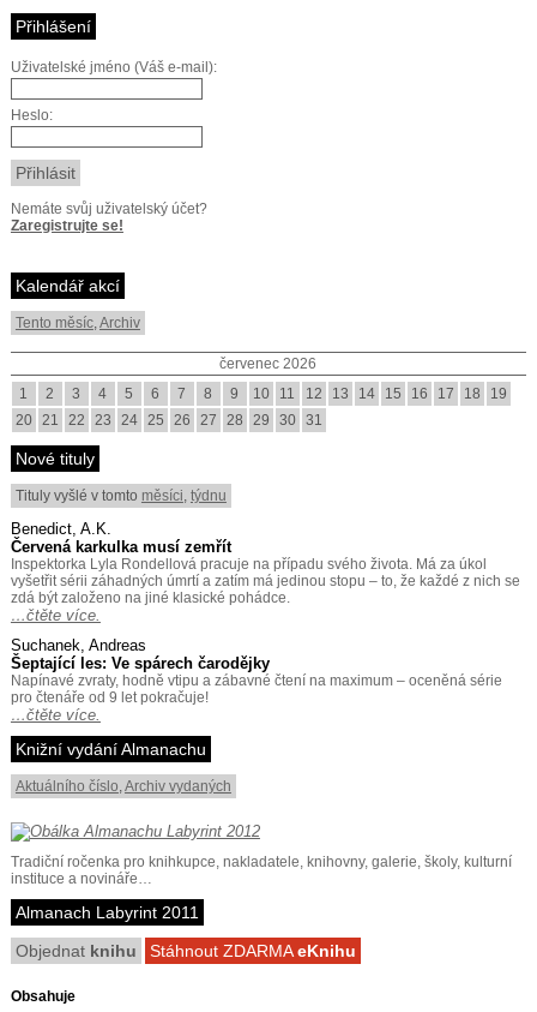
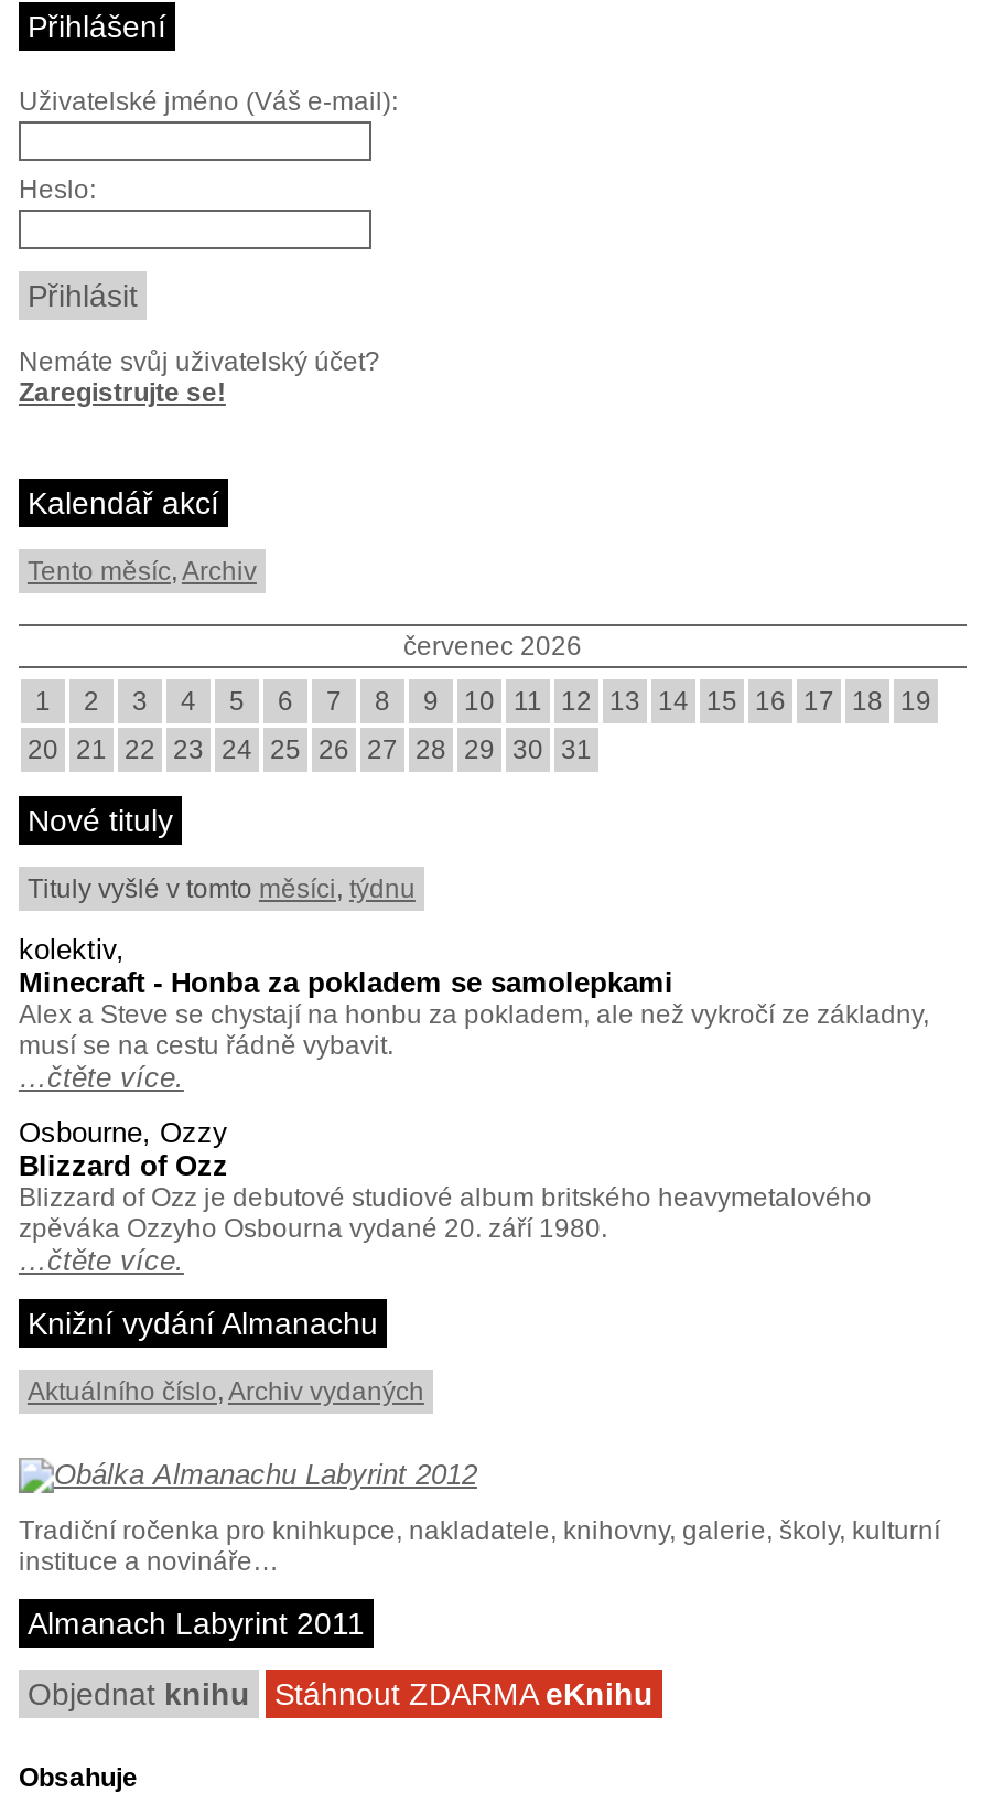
- Benedict, A.K.
- Červená karkulka musí zemřít
- Inspektorka Lyla Rondellová pracuje na případu svého života. Má za úkol
- vyšetřit sérii záhadných úmrtí a zatím má jedinou stopu – to, že každé z nich se
- zdá být založeno na jiné klasické pohádce.
+ kolektiv,
+ Minecraft - Honba za pokladem se samolepkami
+ Alex a Steve se chystají na honbu za pokladem, ale než vykročí ze základny,
+ musí se na cestu řádně vybavit.

- Suchanek, Andreas
- Šeptající les: Ve spárech čarodějky
- Napínavé zvraty, hodně vtipu a zábavné čtení na maximum – oceněná série
- pro čtenáře od 9 let pokračuje!
+ Osbourne, Ozzy
+ Blizzard of Ozz
+ Blizzard of Ozz je debutové studiové album britského heavymetalového
+ zpěváka Ozzyho Osbourna vydané 20. září 1980.
